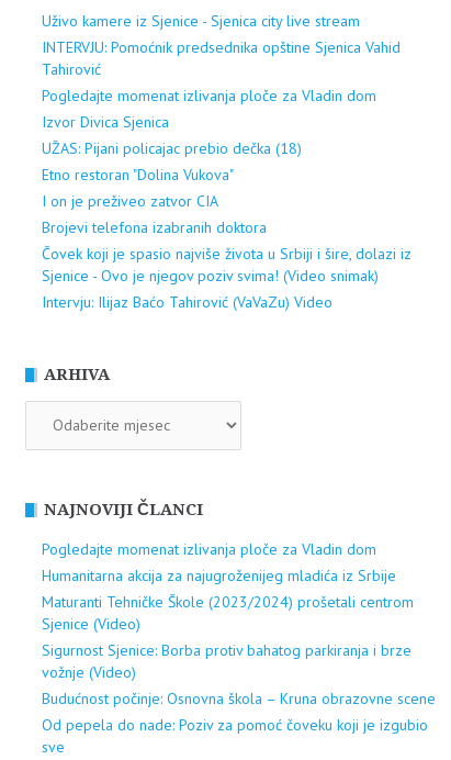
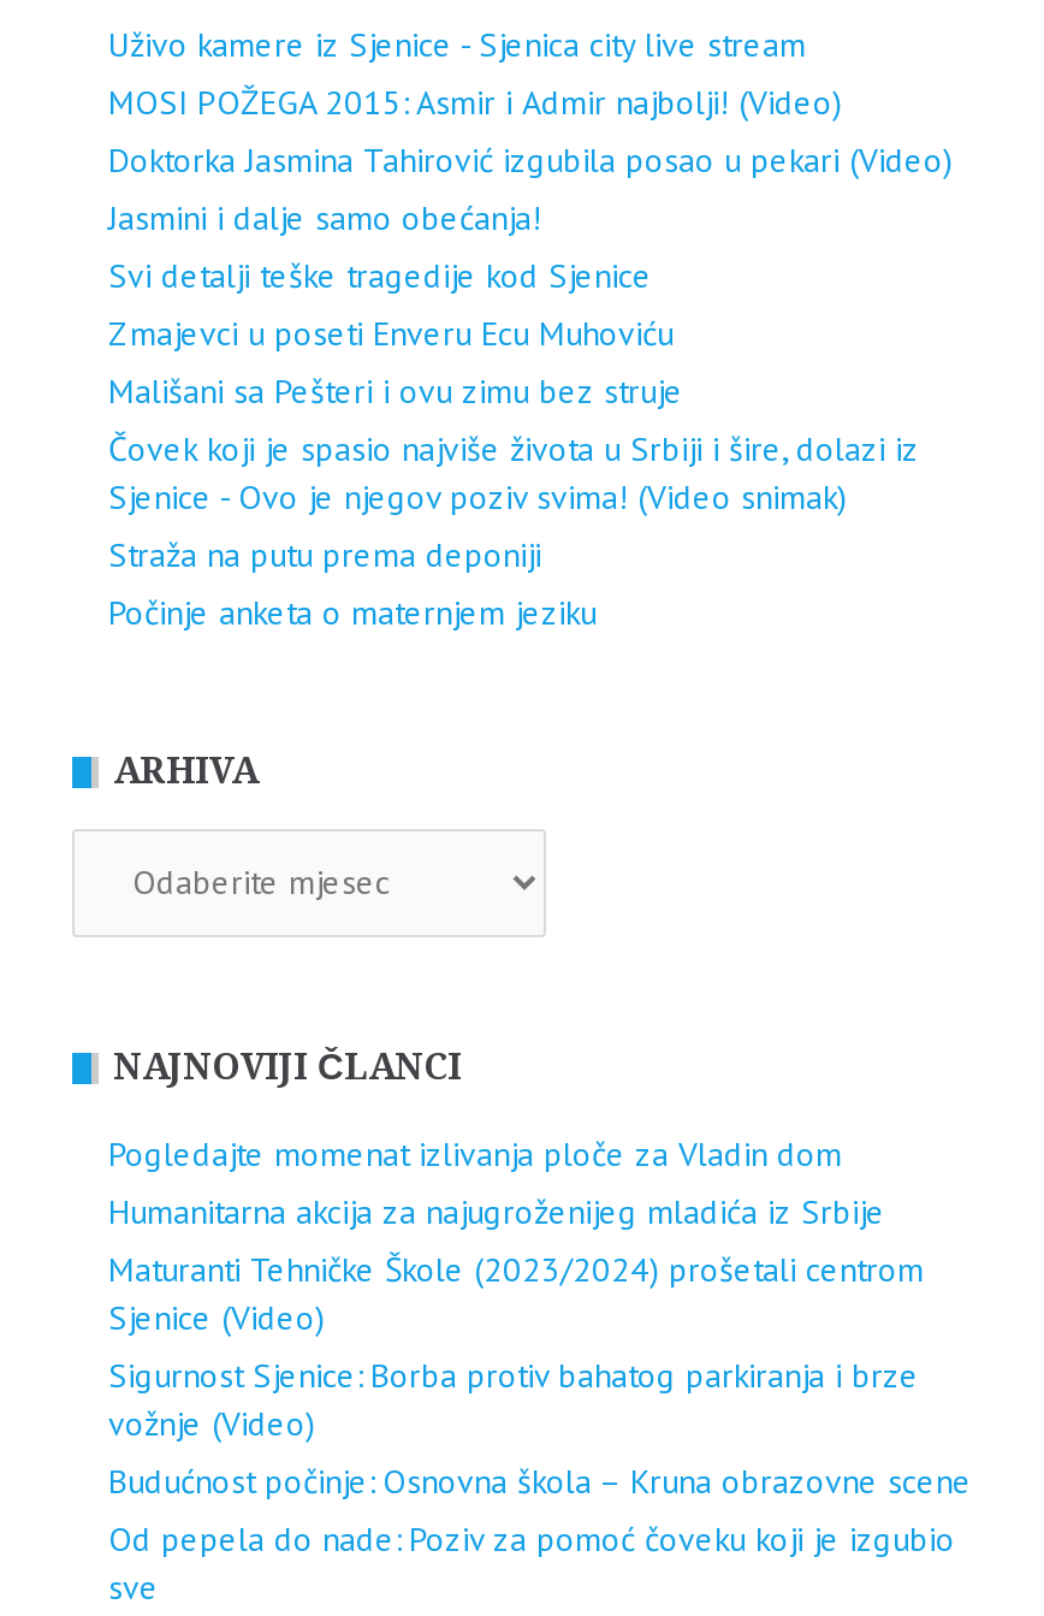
- INTERVJU: Pomoćnik predsednika opštine Sjenica Vahid
- Tahirović
- Pogledajte momenat izlivanja ploče za Vladin dom
- Izvor Divica Sjenica
- UŽAS: Pijani policajac prebio dečka (18)
- Etno restoran "Dolina Vukova"
- I on je preživeo zatvor CIA
- Brojevi telefona izabranih doktora
+ MOSI POŽEGA 2015: Asmir i Admir najbolji! (Video)
+ Doktorka Jasmina Tahirović izgubila posao u pekari (Video)
+ Jasmini i dalje samo obećanja!
+ Svi detalji teške tragedije kod Sjenice
+ Zmajevci u poseti Enveru Ecu Muhoviću
+ Mališani sa Pešteri i ovu zimu bez struje

moved up: Čovek koji je spasio najviše života u Srbiji i šire, dolazi iz | Sjenice - Ovo je njegov poziv svima! (Video snimak)

- Intervju: Ilijaz Baćo Tahirović (VaVaZu) Video
+ Straža na putu prema deponiji
+ Počinje anketa o maternjem jeziku
